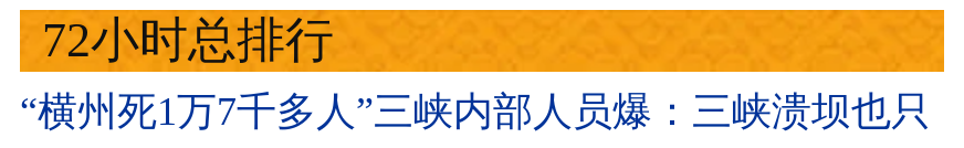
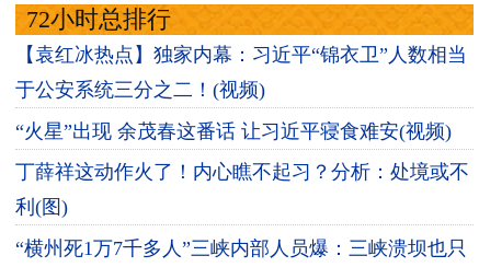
+ 【袁红冰热点】独家内幕：习近平“锦衣卫”人数相当
+ 于公安系统三分之二！(视频)
+ “火星”出现 余茂春这番话 让习近平寝食难安(视频)
+ 丁薛祥这动作火了！内心瞧不起习？分析：处境或不
+ 利(图)
